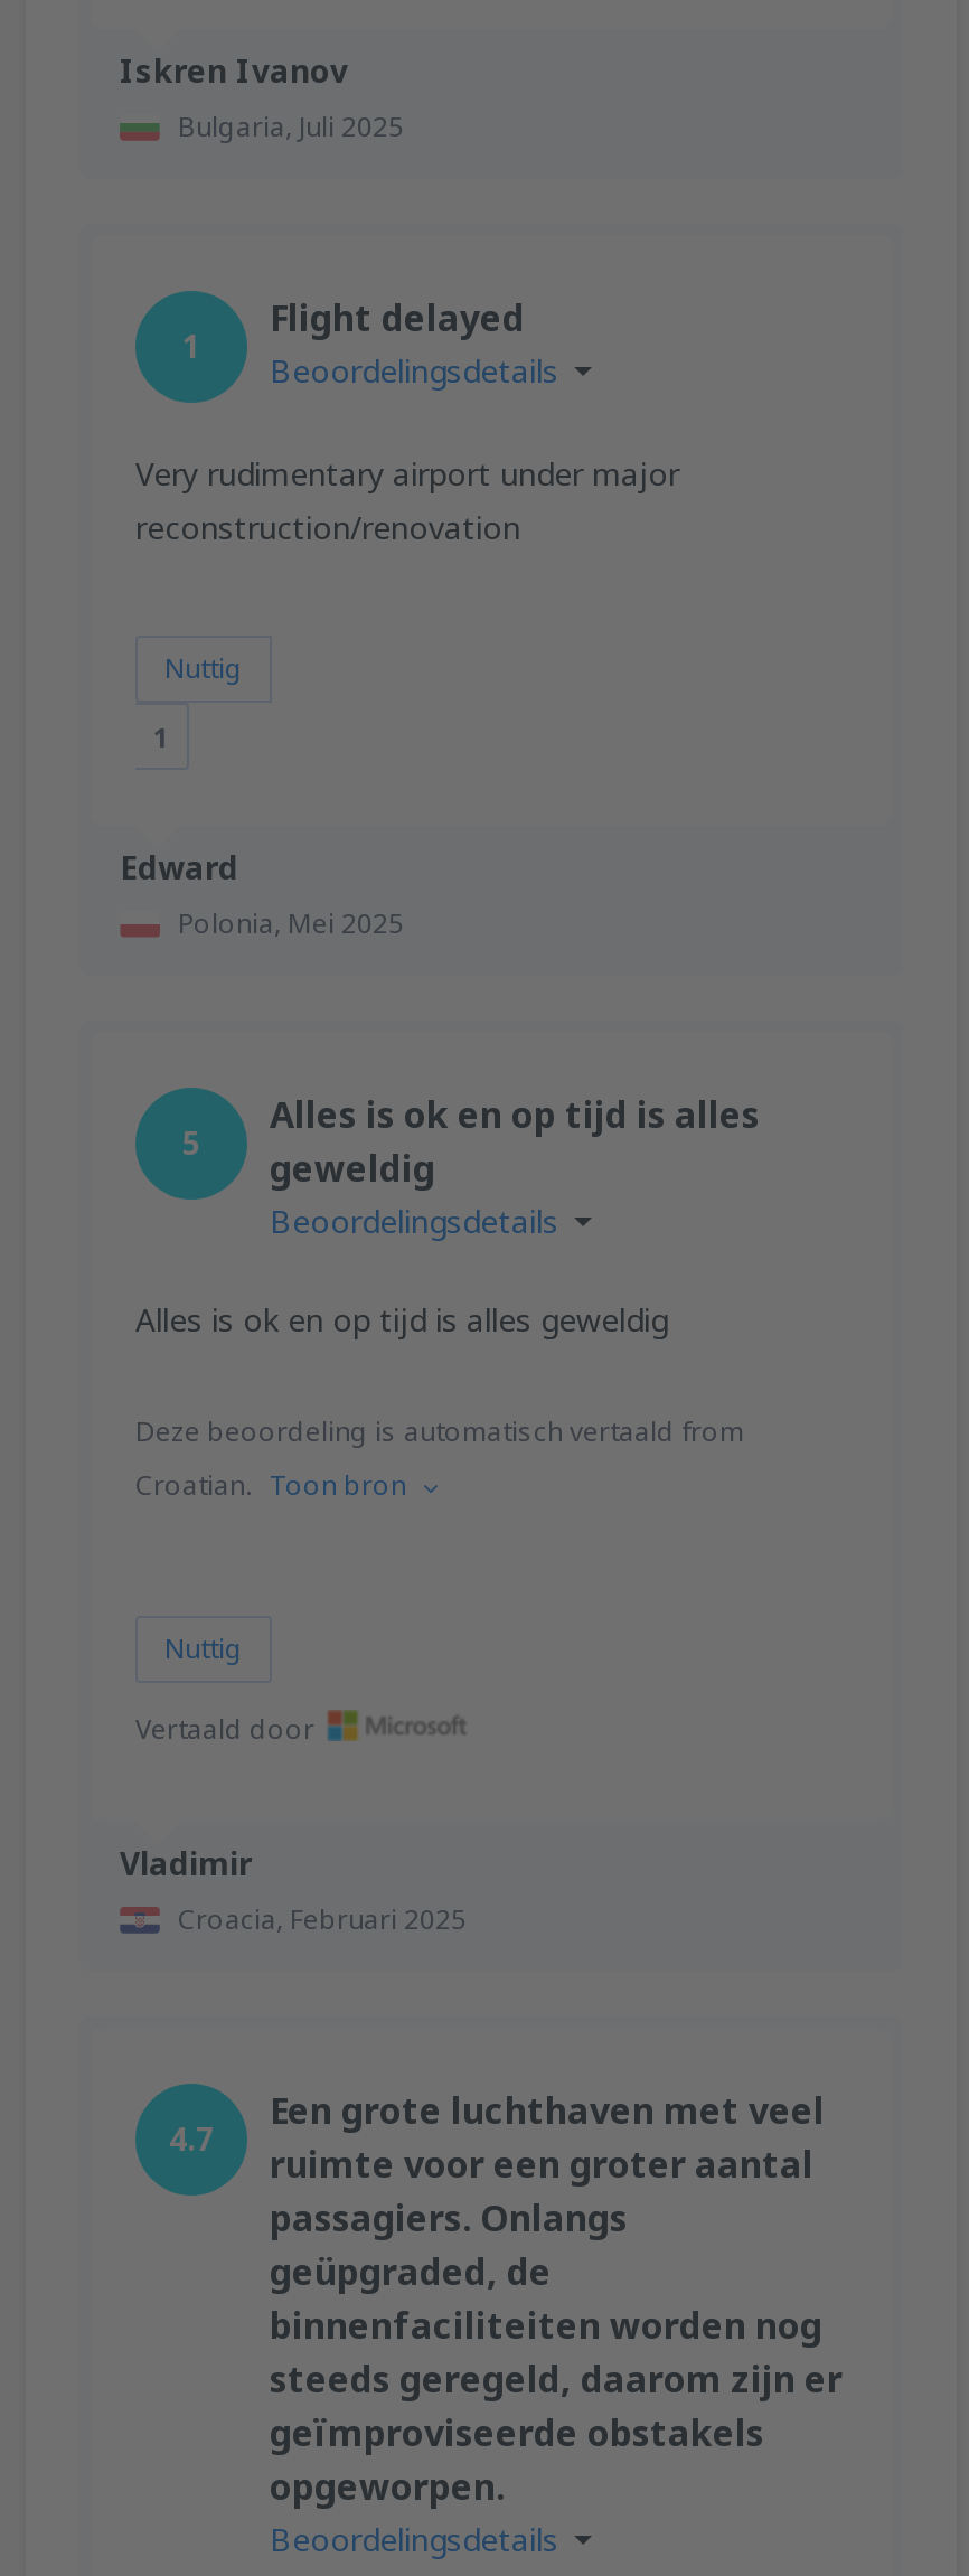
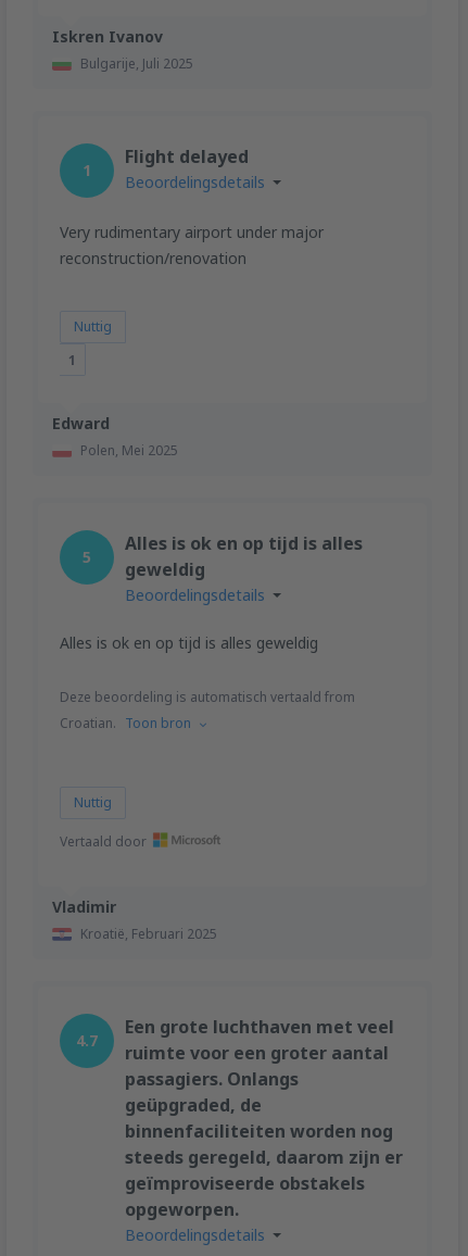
- Bulgaria, Juli 2025
+ Bulgarije, Juli 2025

- Polonia, Mei 2025
+ Polen, Mei 2025

- Croacia, Februari 2025
+ Kroatië, Februari 2025
